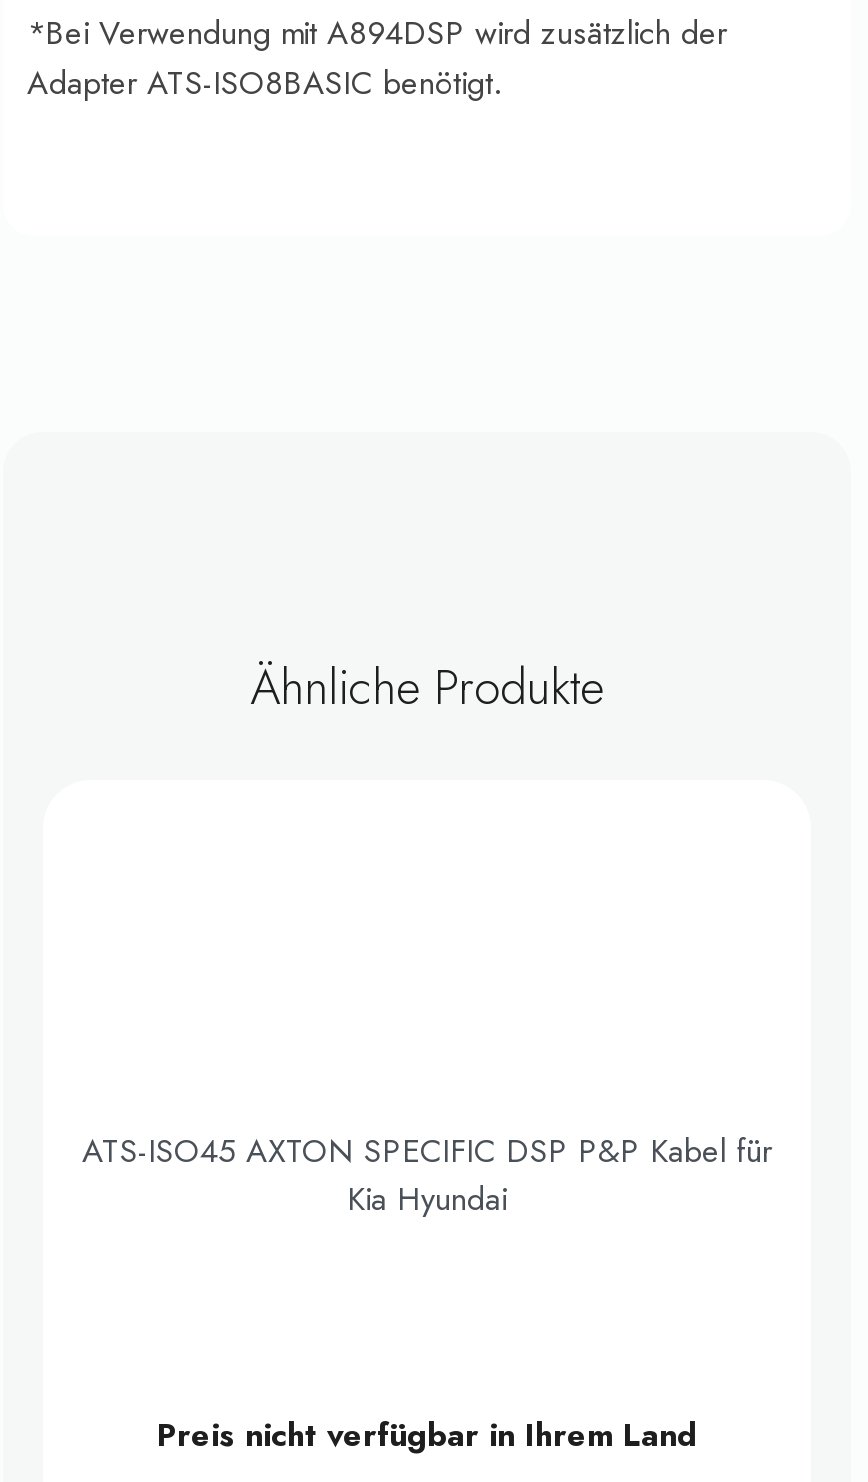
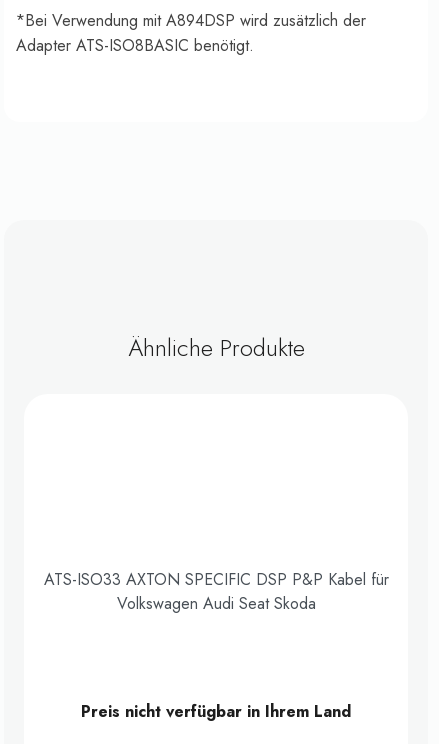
- ATS-ISO45 AXTON SPECIFIC DSP P&P Kabel für
- Kia Hyundai
+ ATS-ISO33 AXTON SPECIFIC DSP P&P Kabel für
+ Volkswagen Audi Seat Skoda
